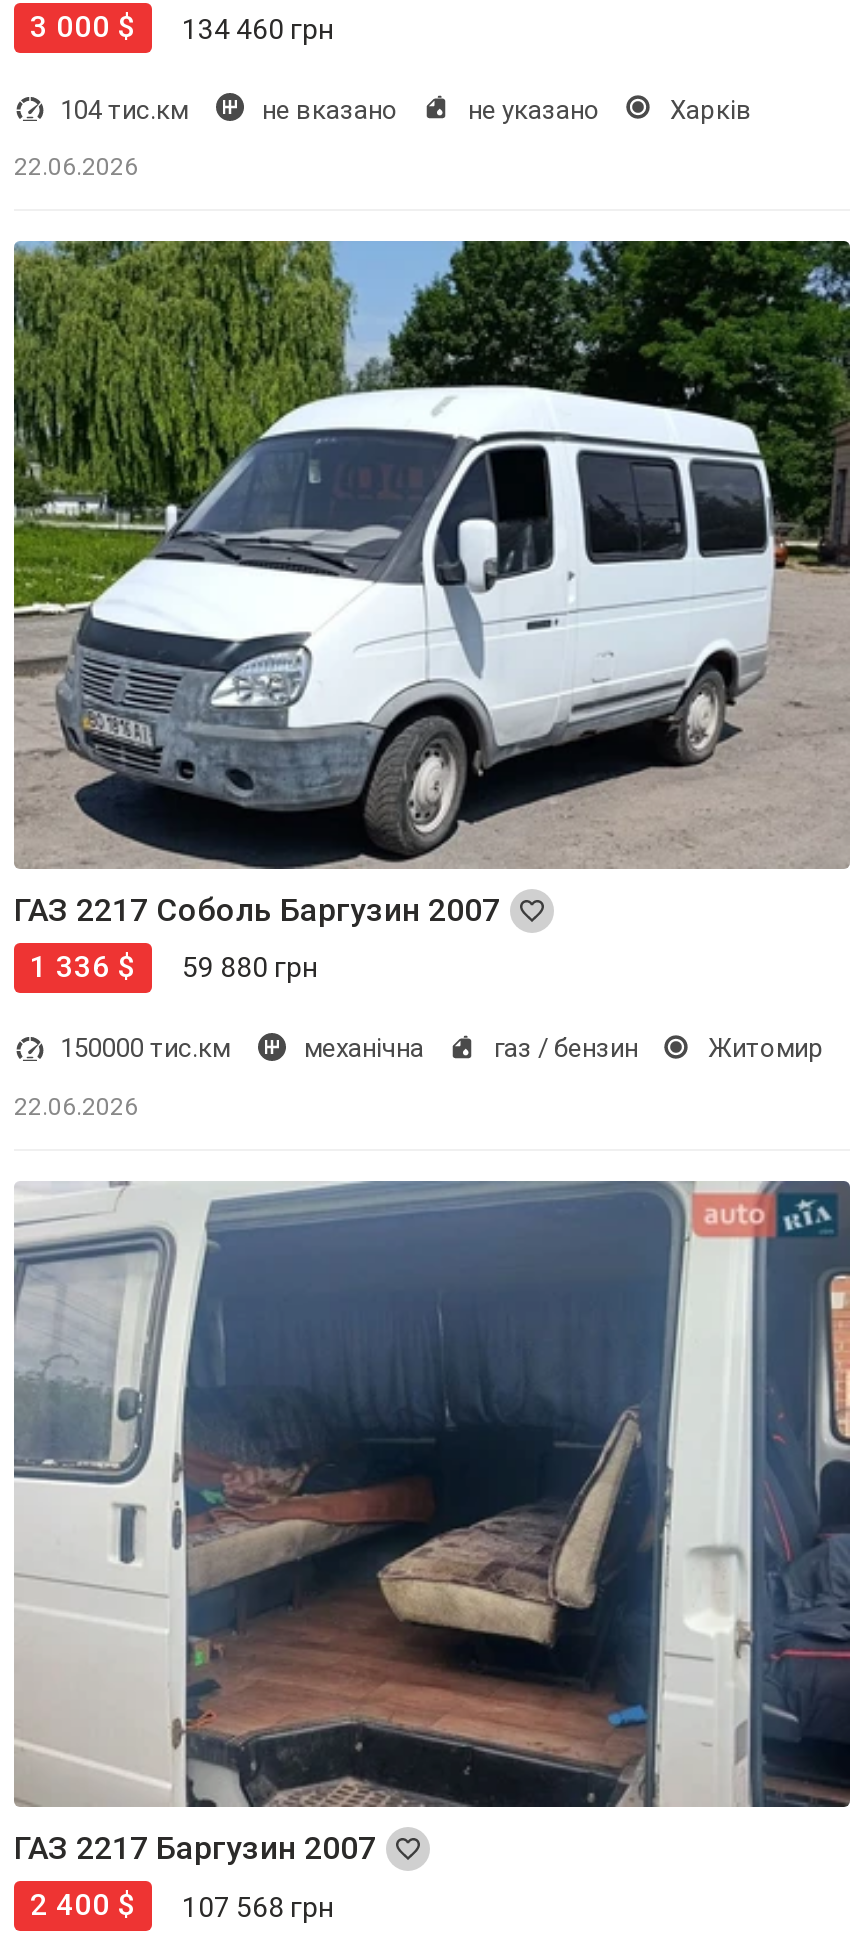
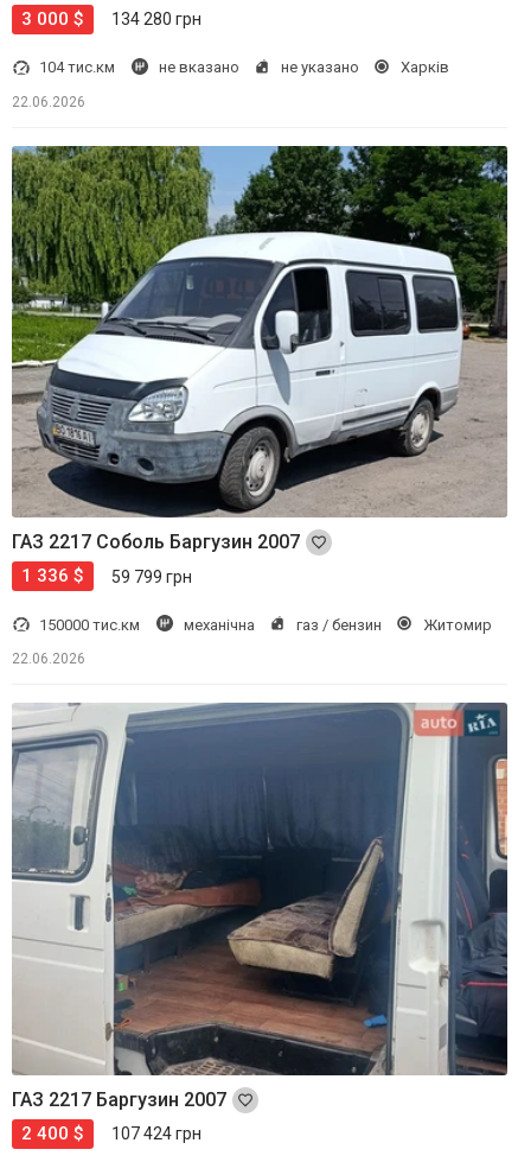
- 3 000 $ 134 460 грн
+ 3 000 $ 134 280 грн

- 1 336 $ 59 880 грн
+ 1 336 $ 59 799 грн

- 2 400 $ 107 568 грн
+ 2 400 $ 107 424 грн
